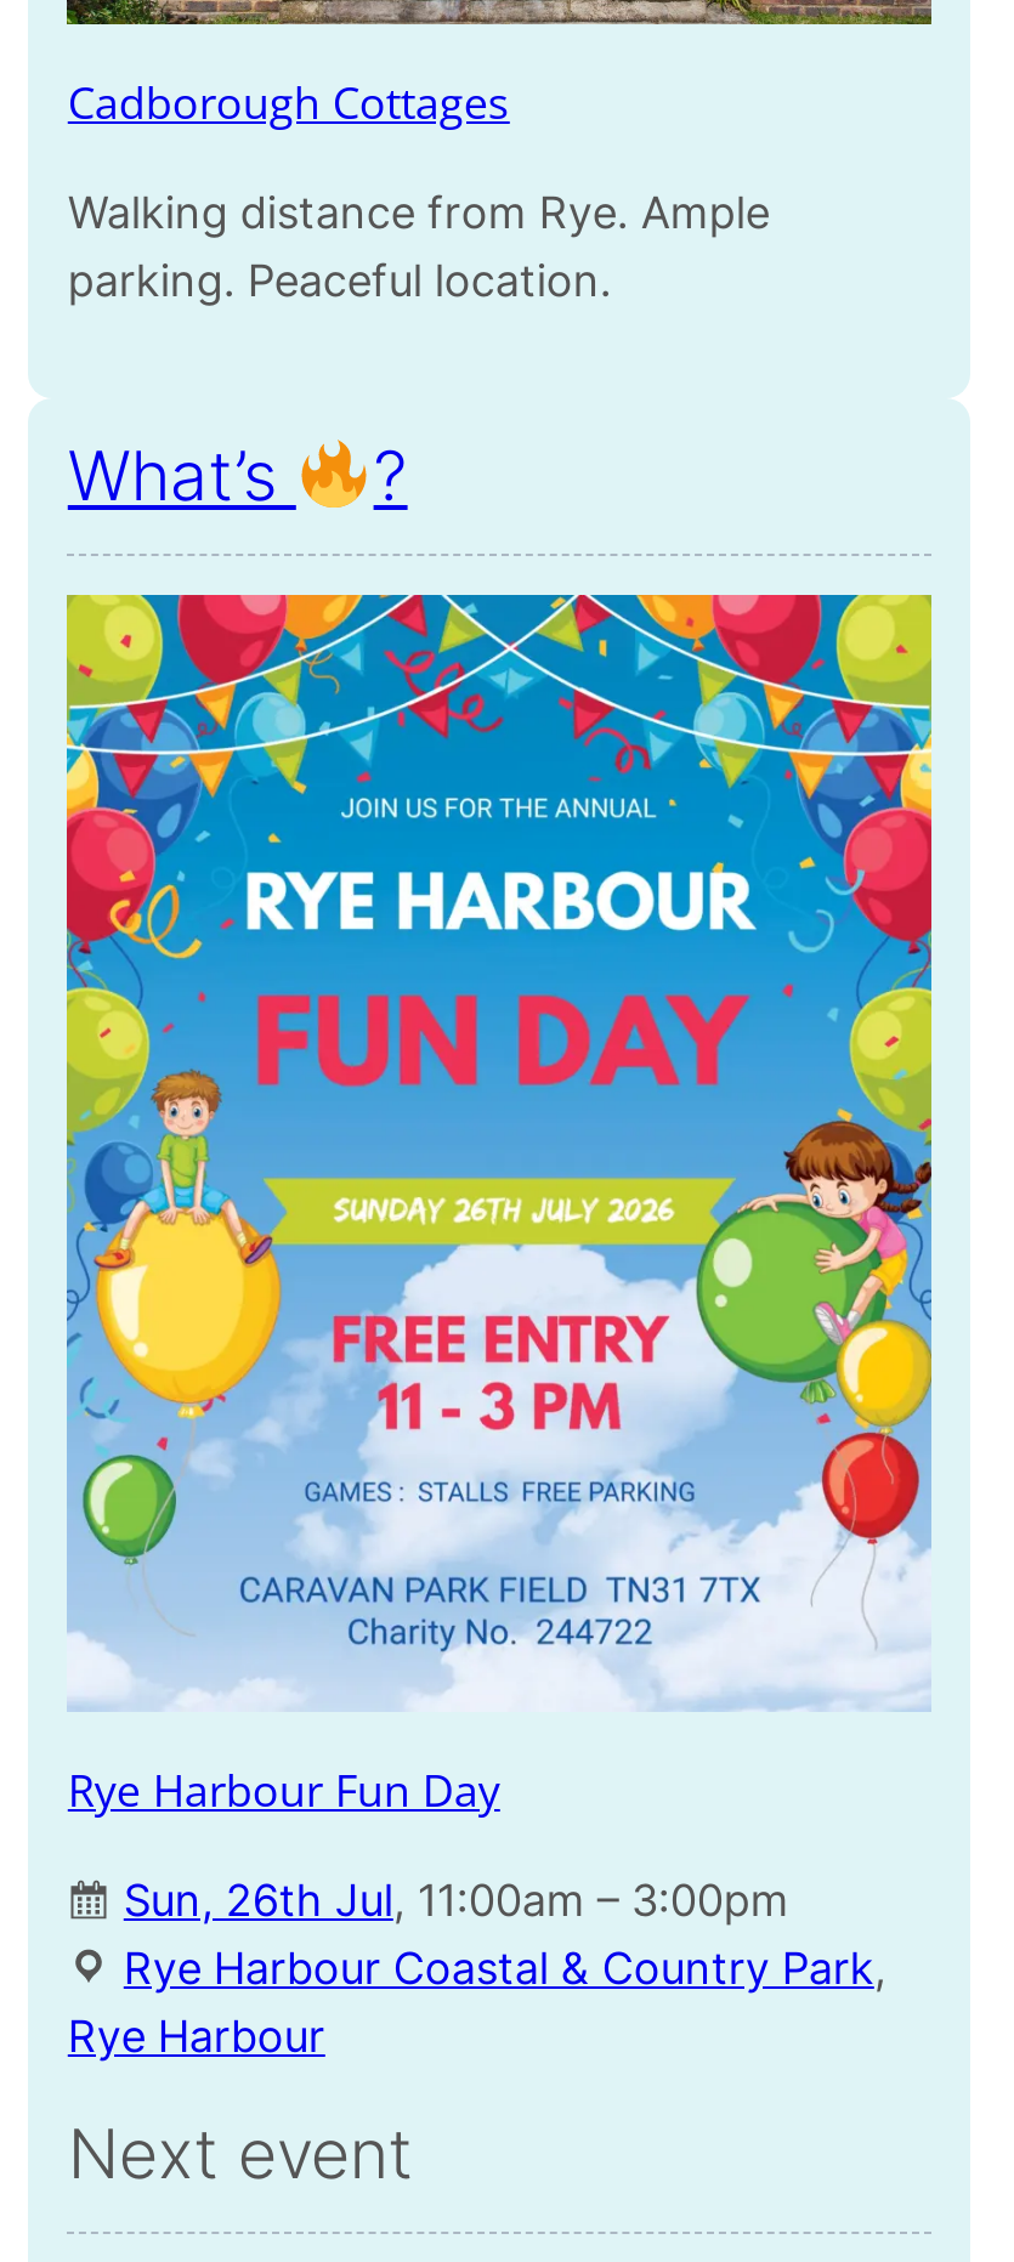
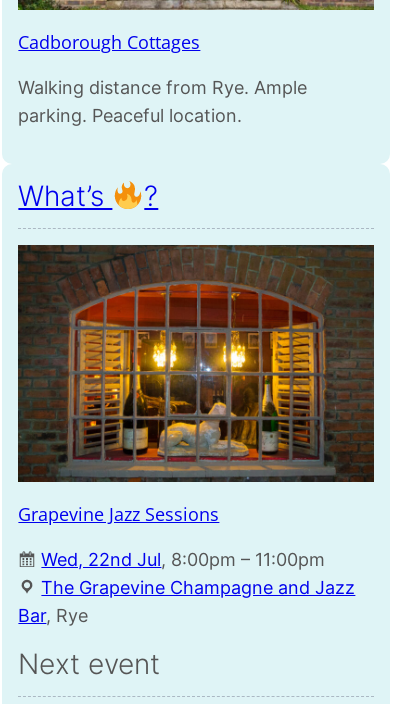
- [image]
- Rye Harbour Fun Day
+ [image]
+ Grapevine Jazz Sessions

- Sun, 26th Jul, 11:00am – 3:00pm
- Rye Harbour Coastal & Country Park,
- Rye Harbour
+ Wed, 22nd Jul, 8:00pm – 11:00pm
+ The Grapevine Champagne and Jazz
+ Bar, Rye
